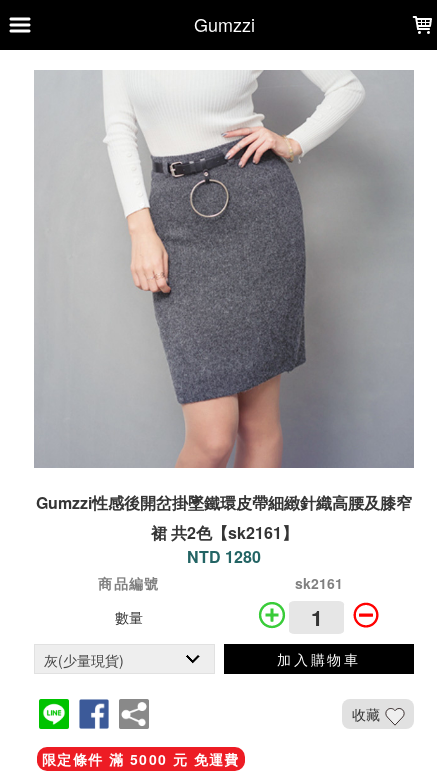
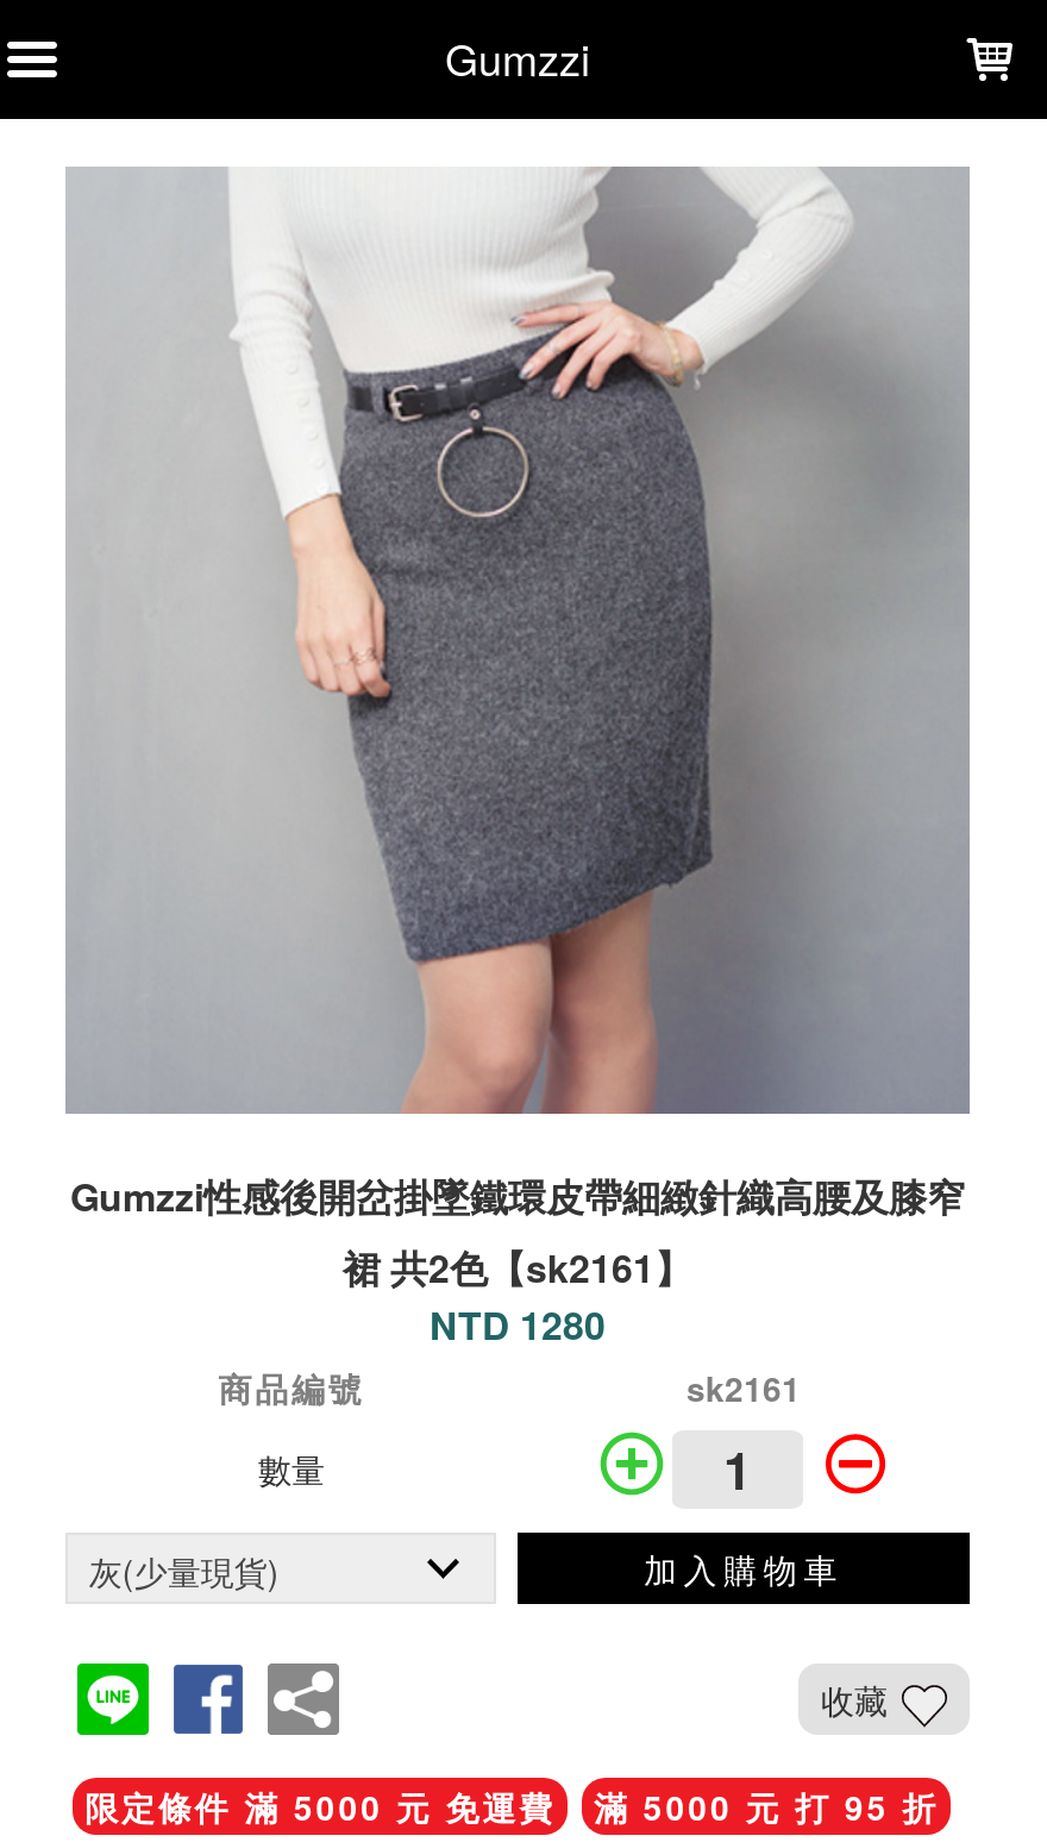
+ 滿 5000 元 打 95 折
